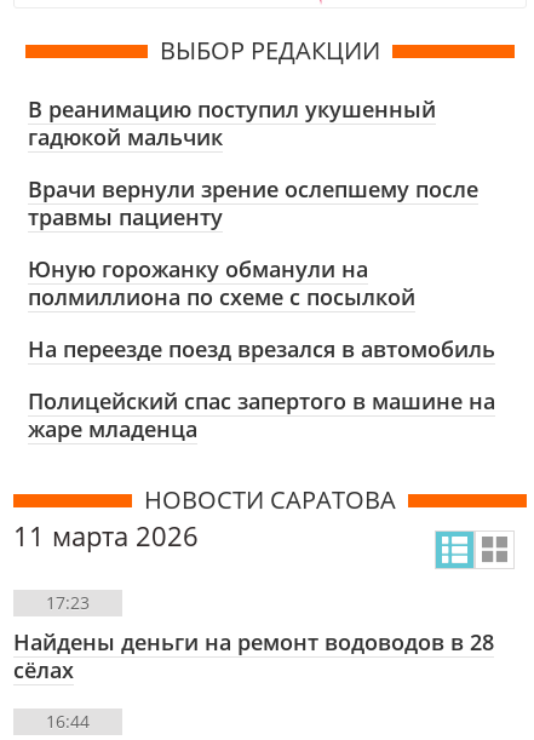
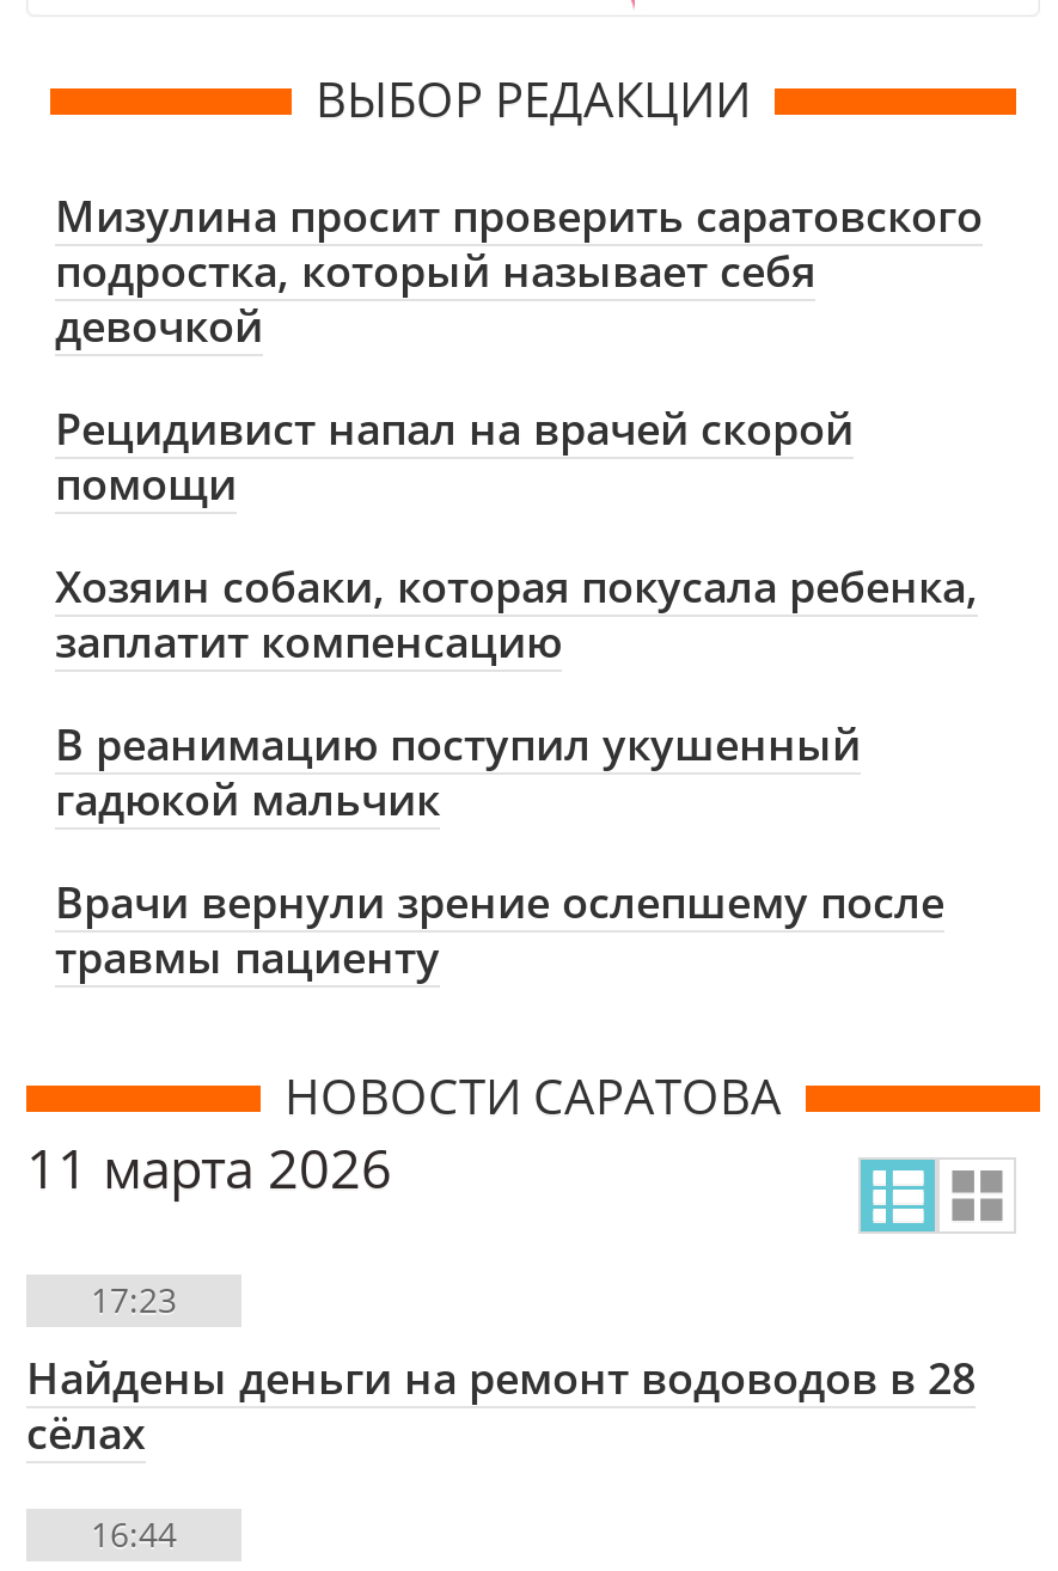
+ Мизулина просит проверить саратовского
+ подростка, который называет себя
+ девочкой
+ Рецидивист напал на врачей скорой
+ помощи
+ Хозяин собаки, которая покусала ребенка,
+ заплатит компенсацию

moved down: В реанимацию поступил укушенный | гадюкой мальчик | Врачи вернули зрение ослепшему после | травмы пациенту

- Юную горожанку обманули на
- полмиллиона по схеме с посылкой
- На переезде поезд врезался в автомобиль
- Полицейский спас запертого в машине на
- жаре младенца
